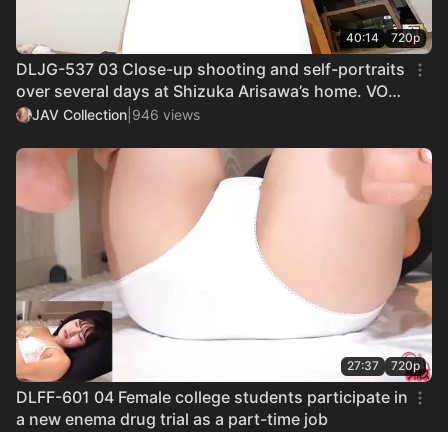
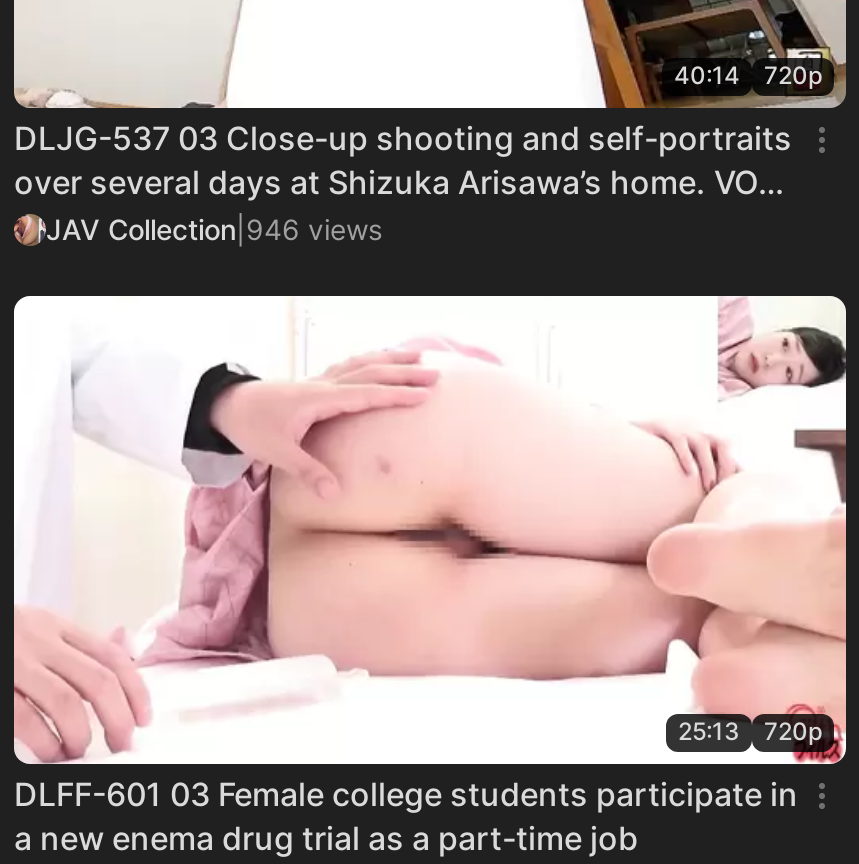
- [image]
- 27:37 720p
+ [image]
+ 25:13 720p

- DLFF-601 04 Female college students participate in
+ DLFF-601 03 Female college students participate in
